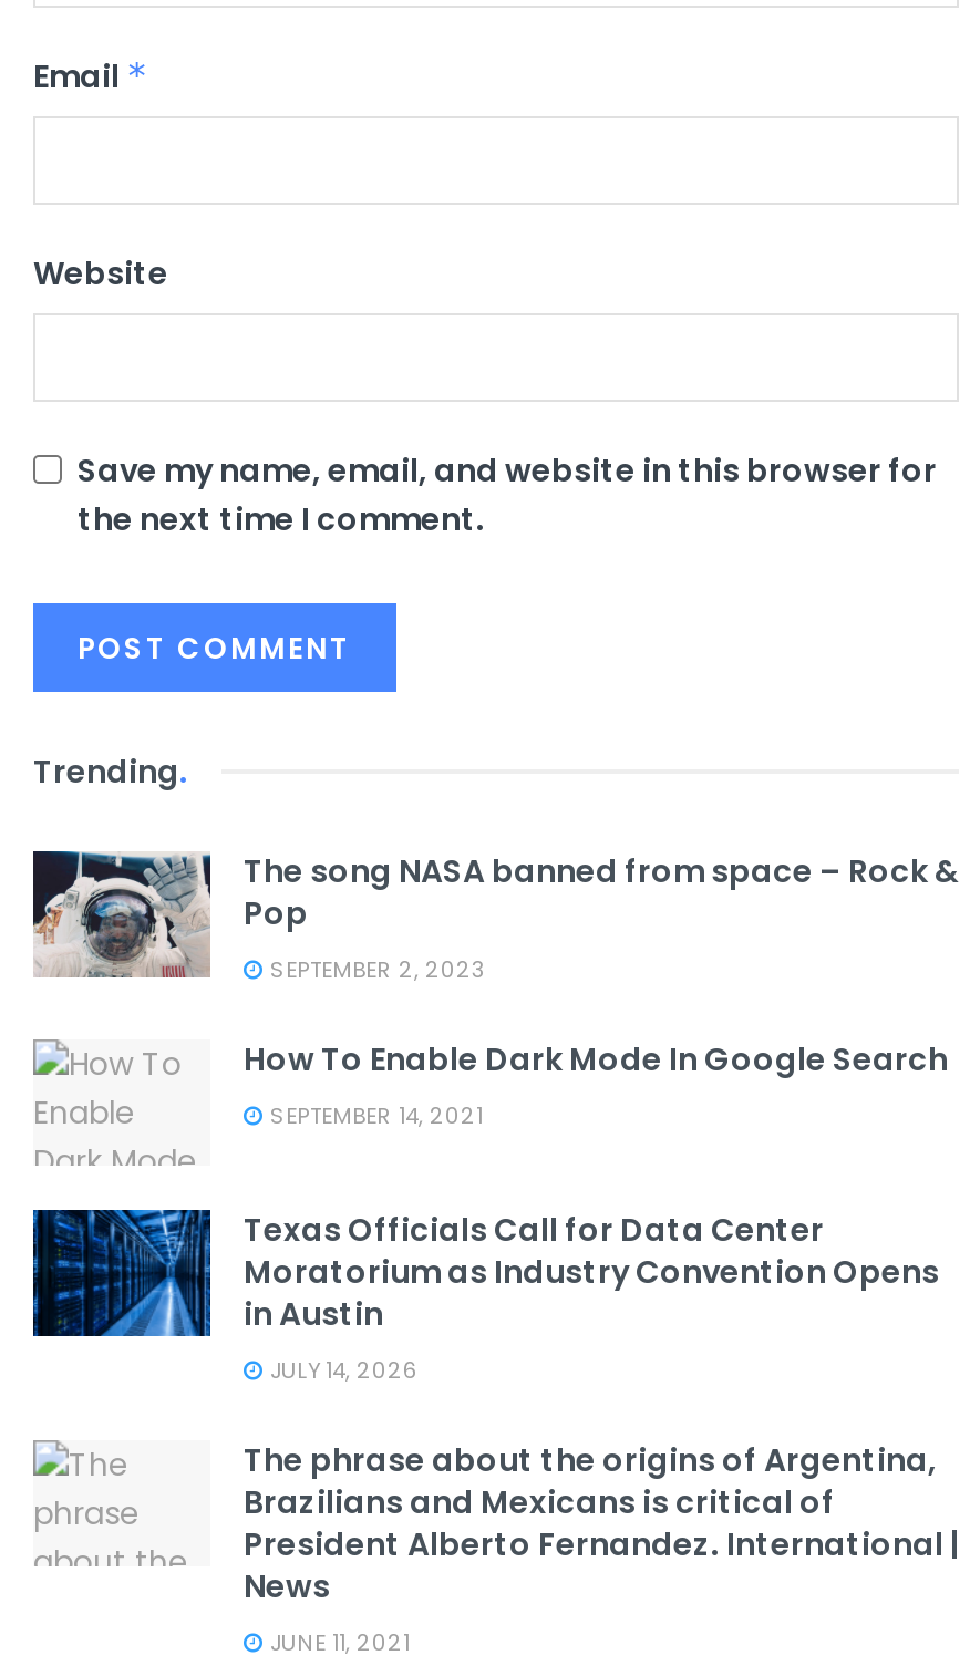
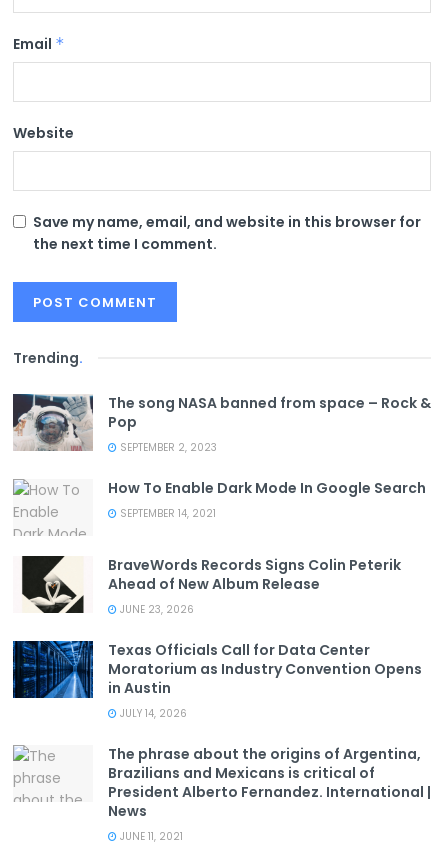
+ [image]
+ BraveWords Records Signs Colin Peterik
+ Ahead of New Album Release
+ JUNE 23, 2026
